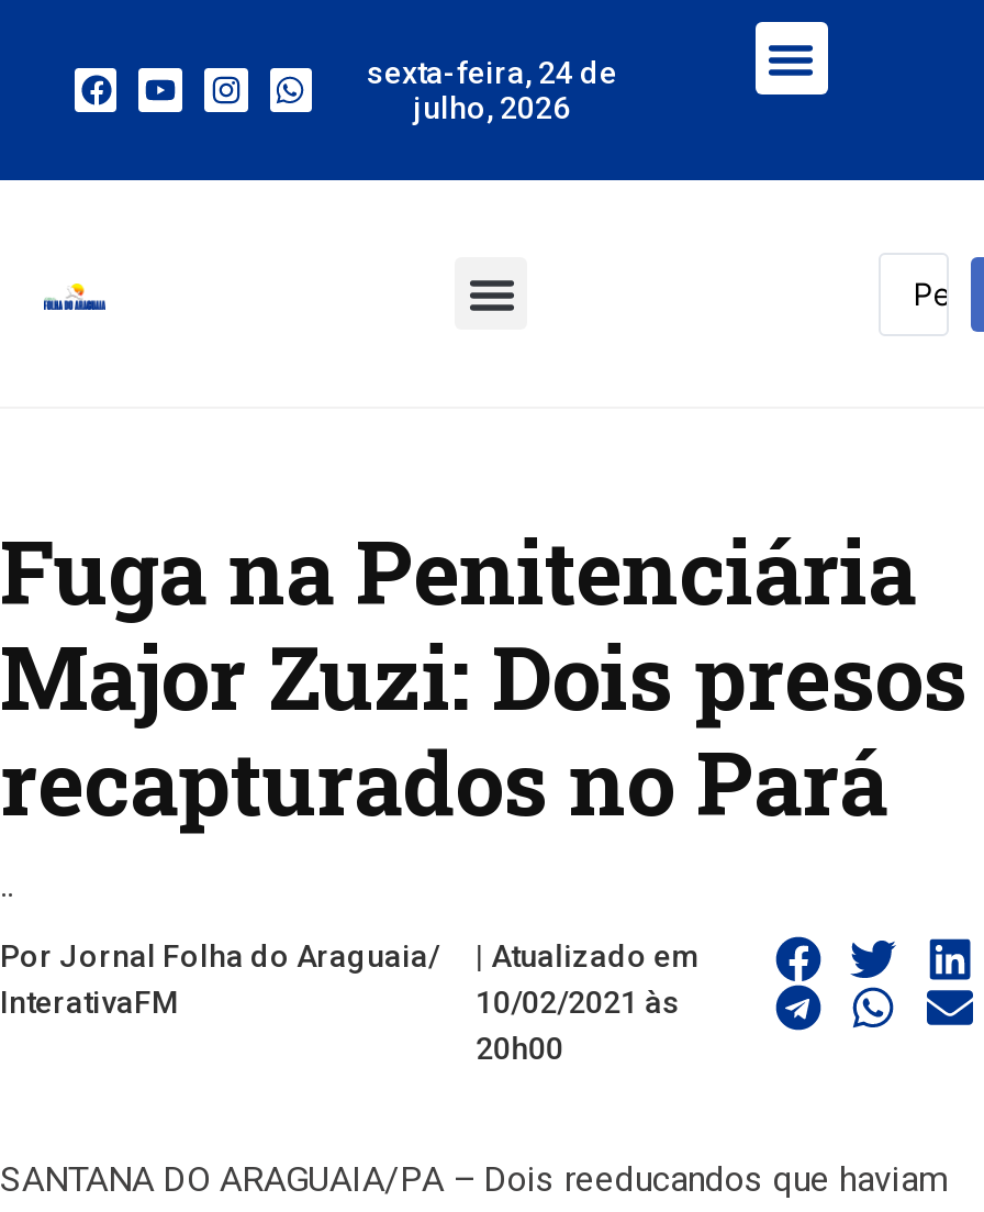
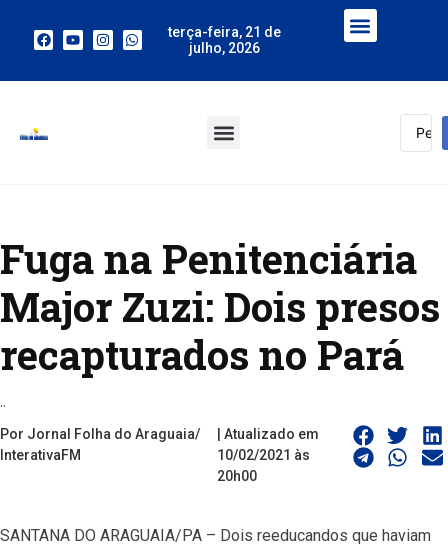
- sexta-feira, 24 de
+ terça-feira, 21 de
